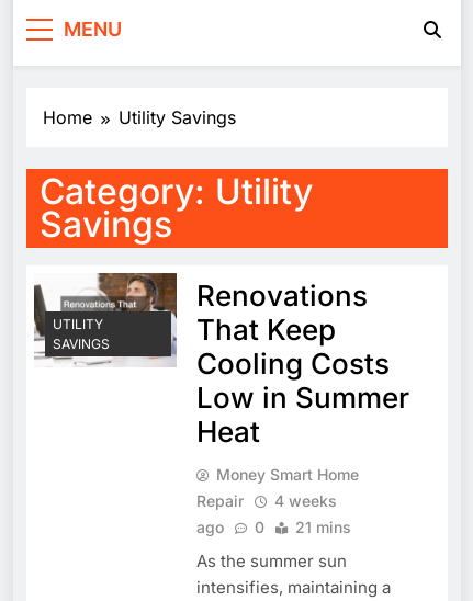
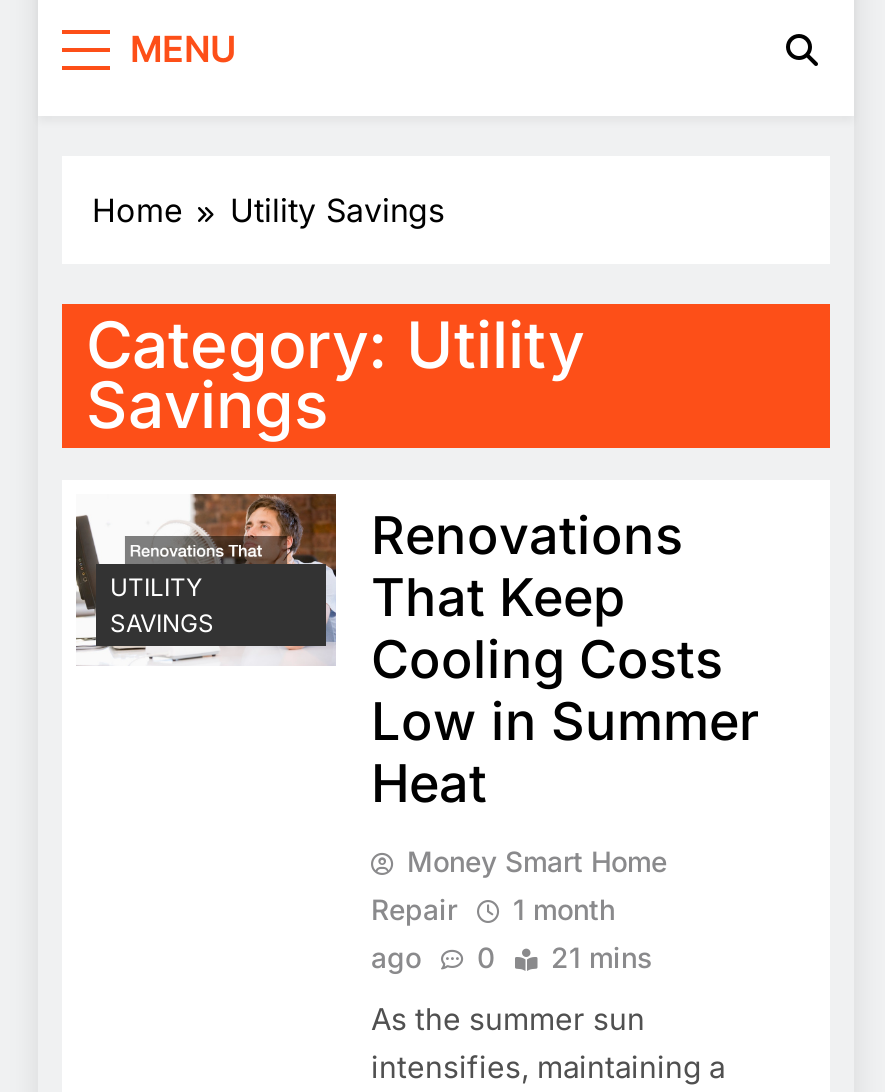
- Repair 4 weeks
+ Repair 1 month
